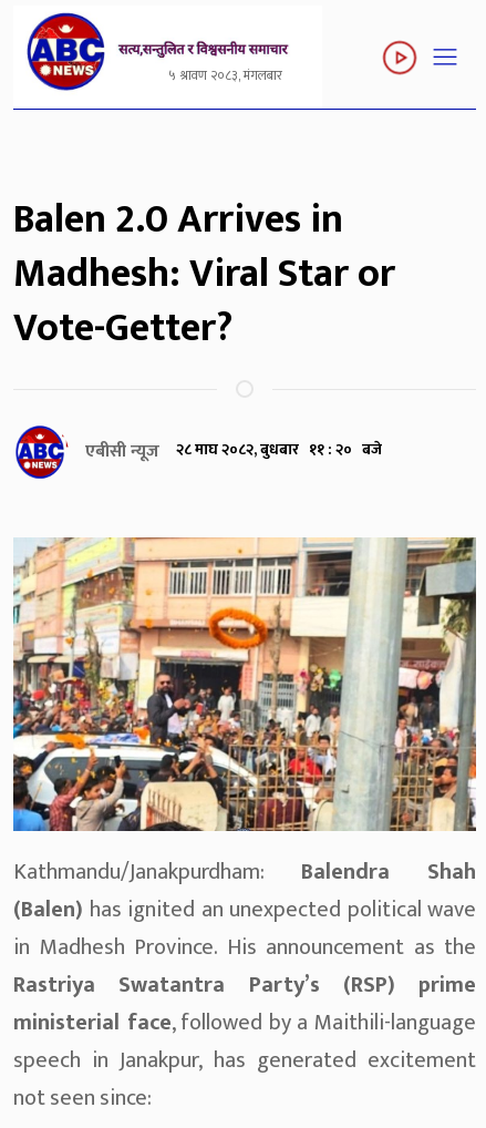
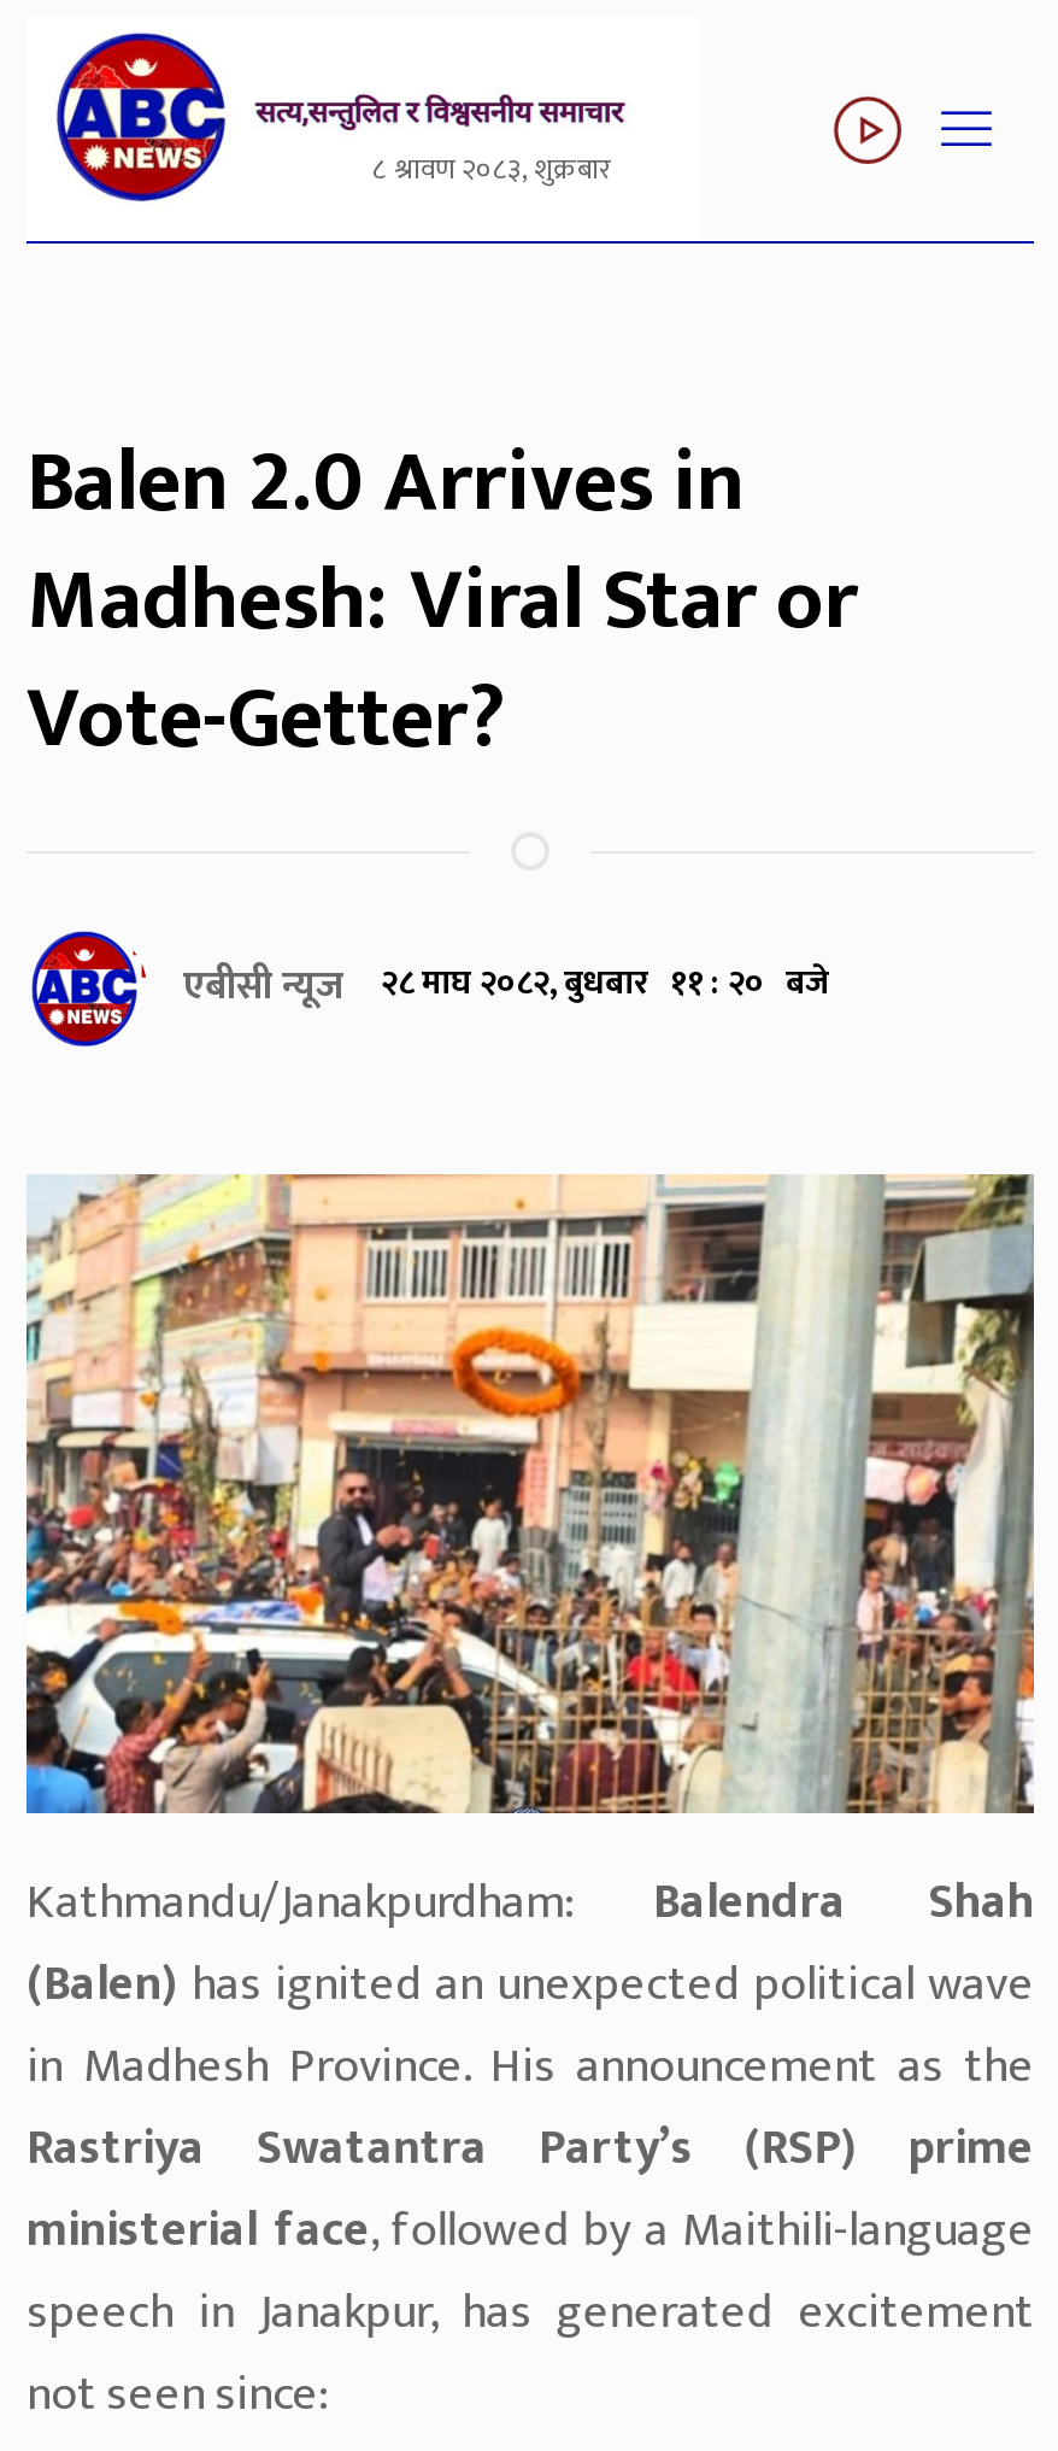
- ५ श्रावण २०८३, मंगलबार
+ ८ श्रावण २०८३, शुक्रबार
